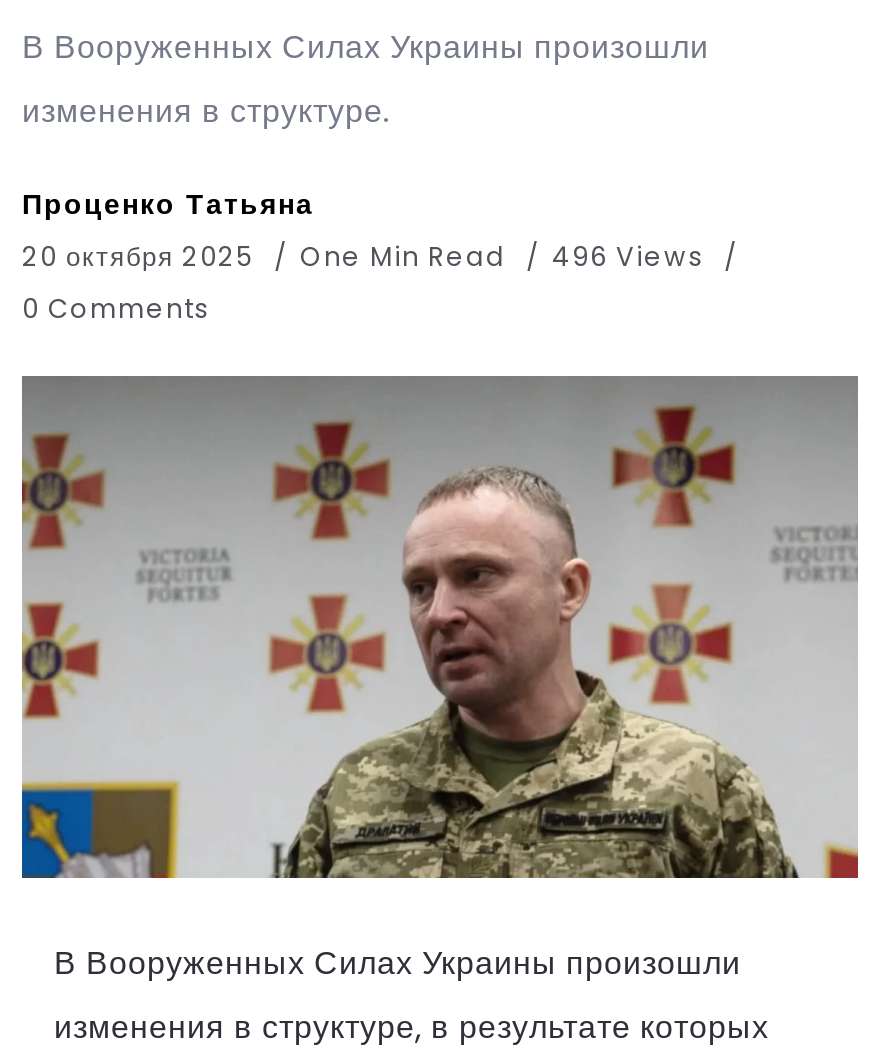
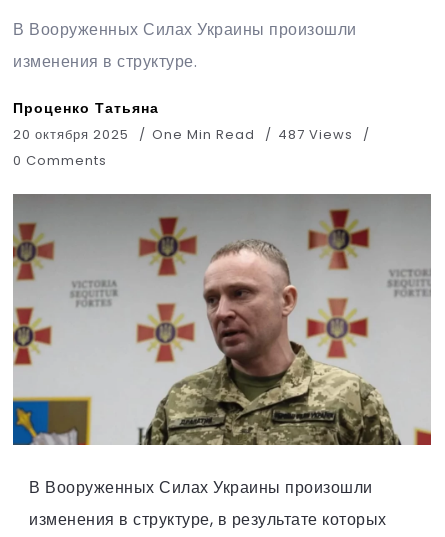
- 20 октября 2025 One Min Read 496 Views
+ 20 октября 2025 One Min Read 487 Views
